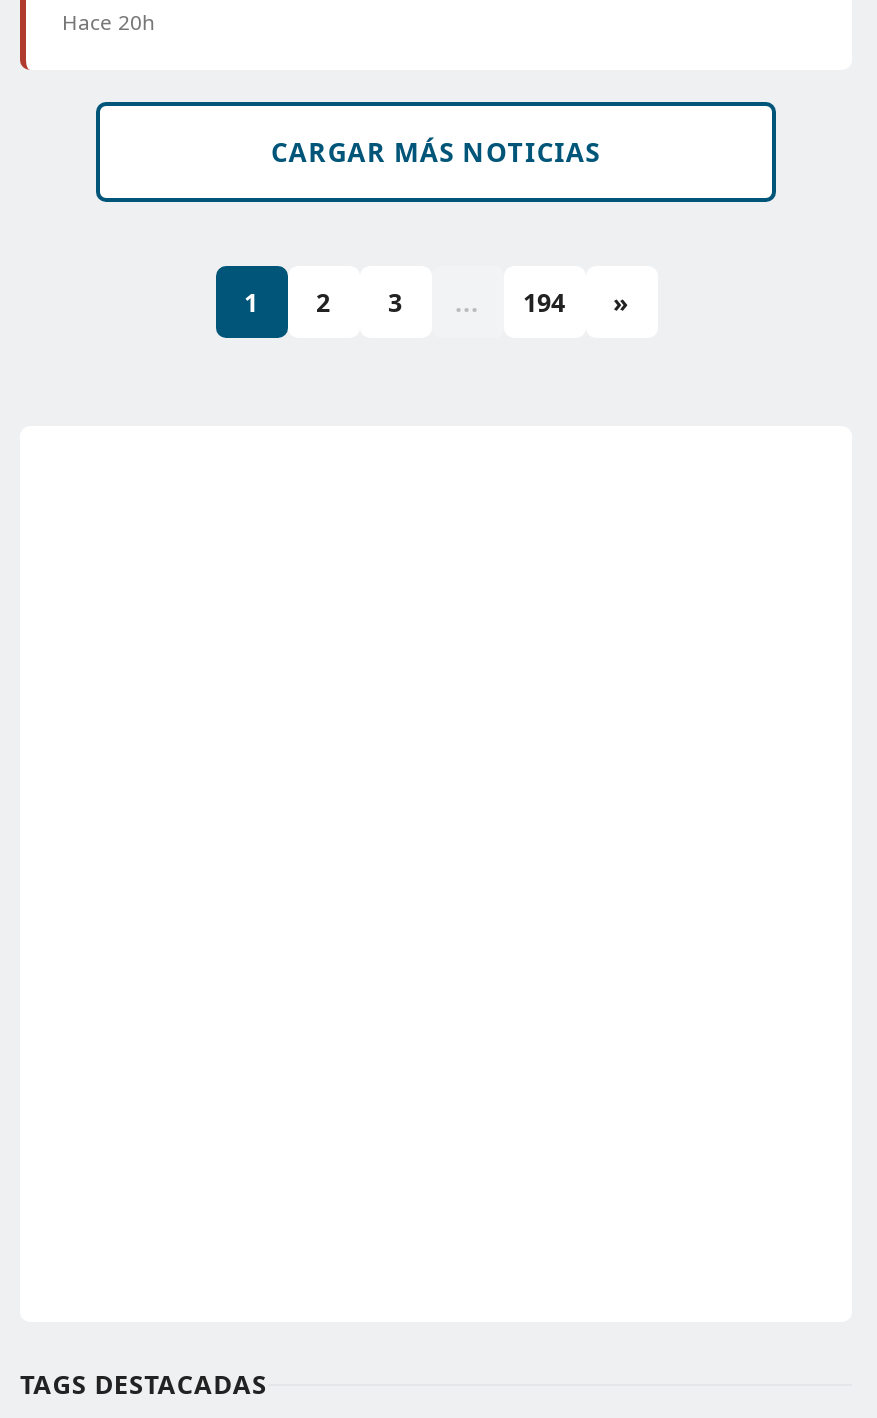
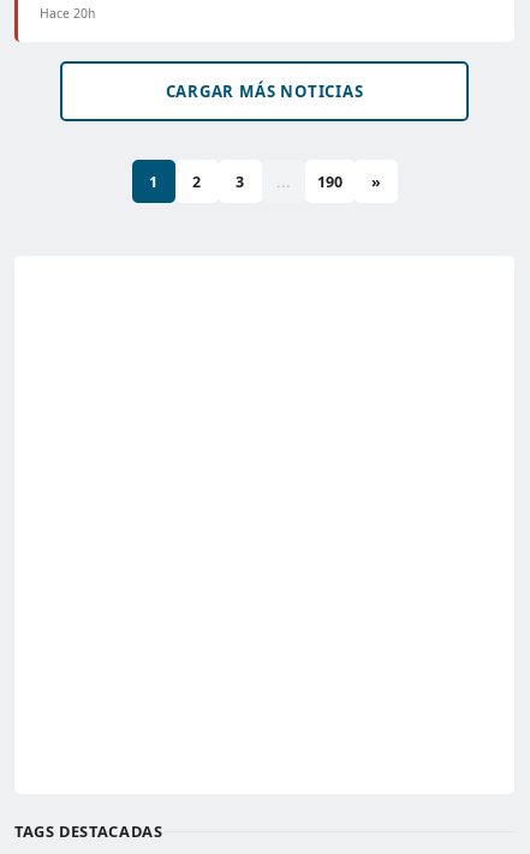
- 194
+ 190
